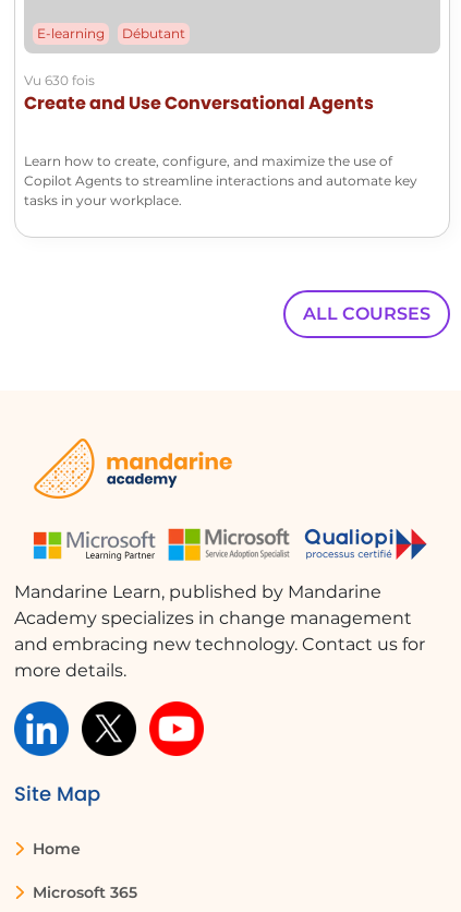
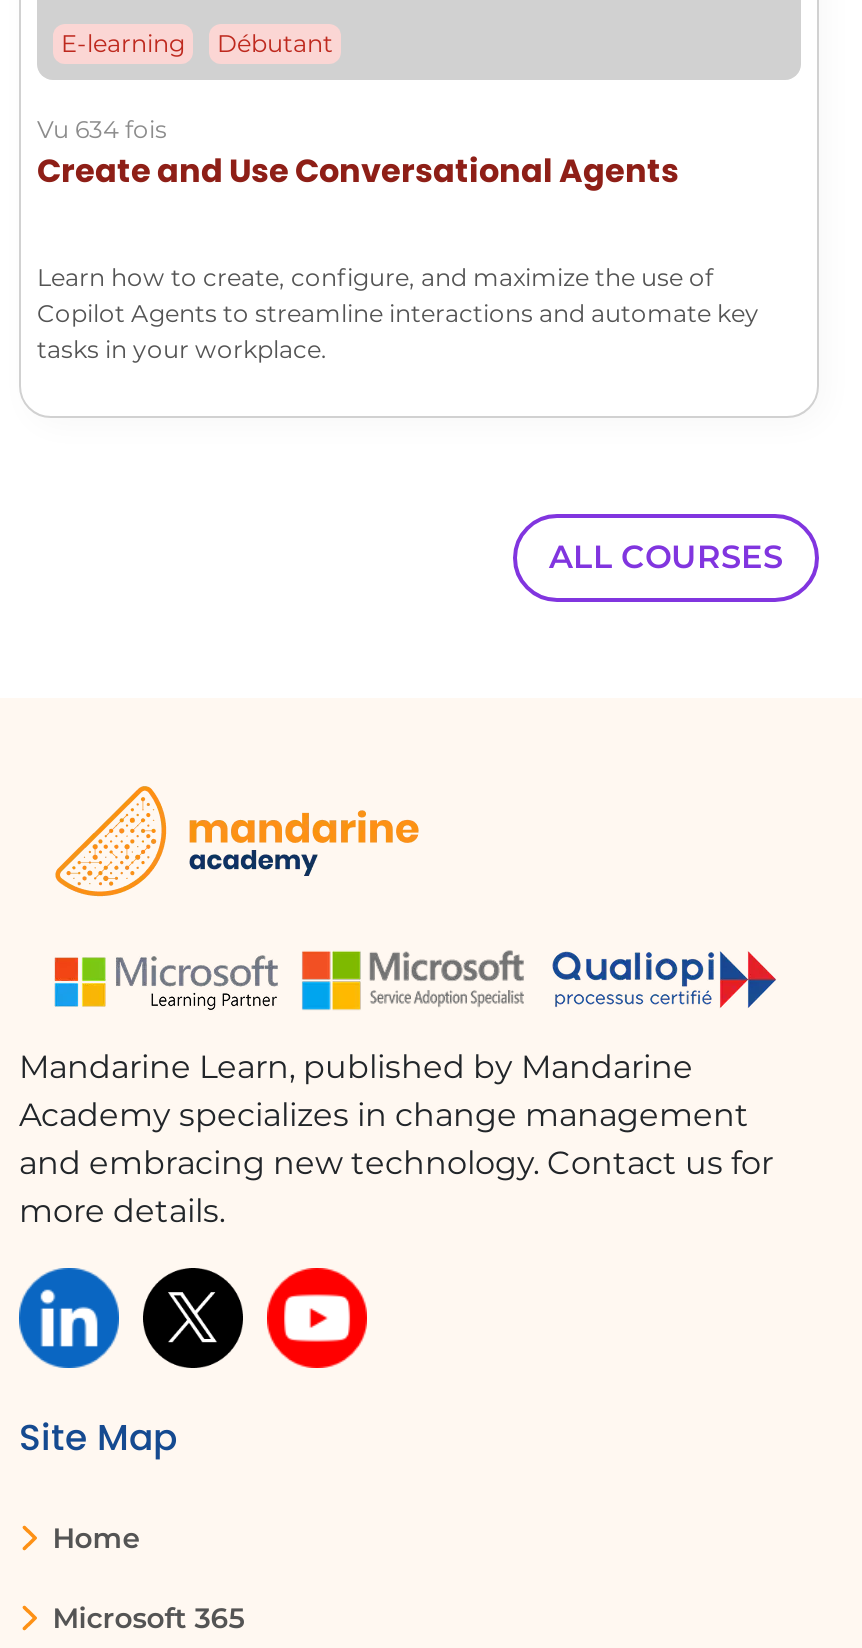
- Vu 630 fois
+ Vu 634 fois
